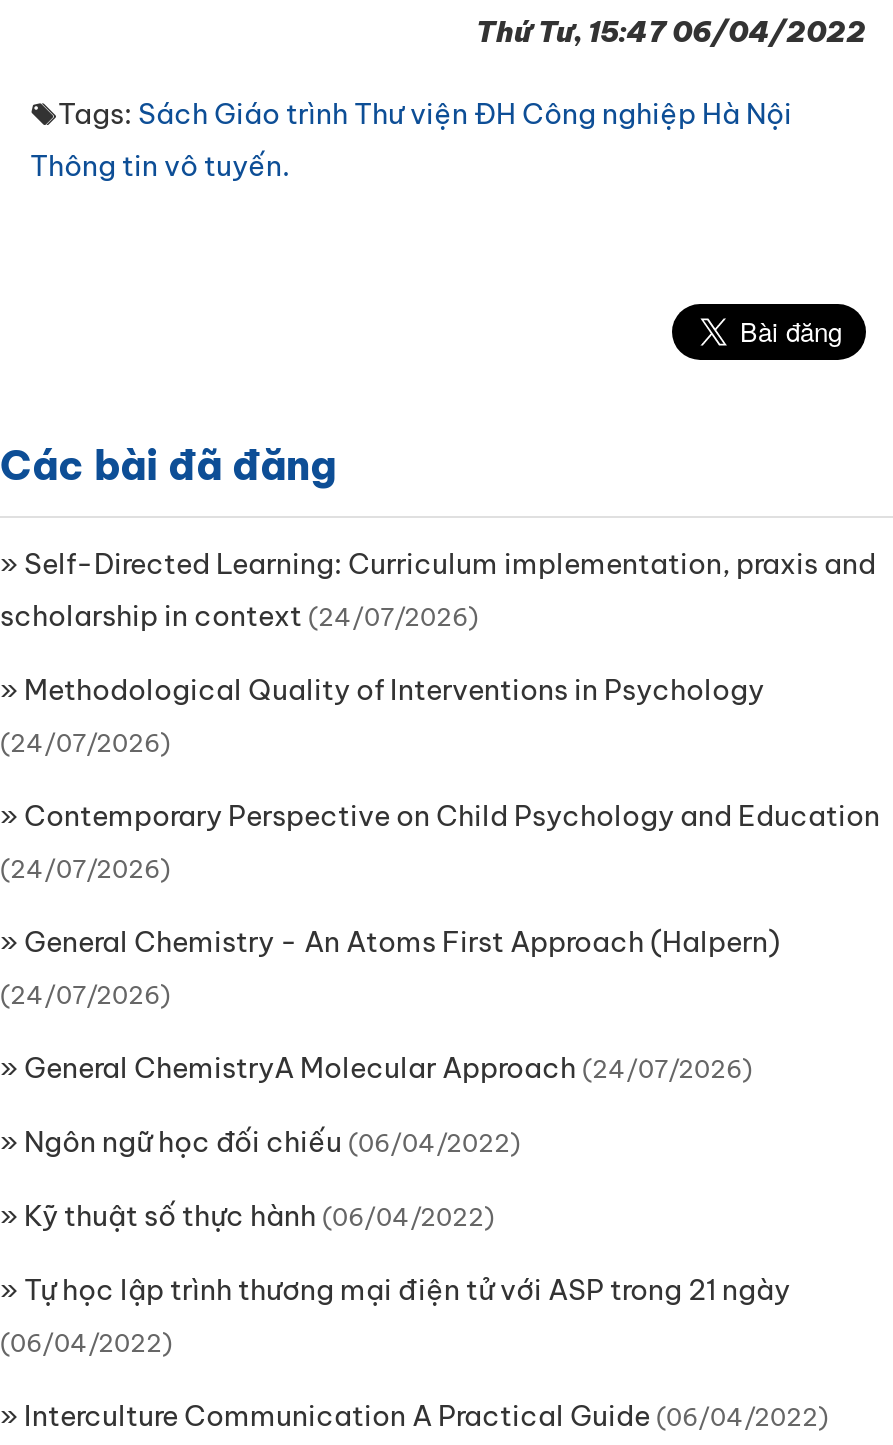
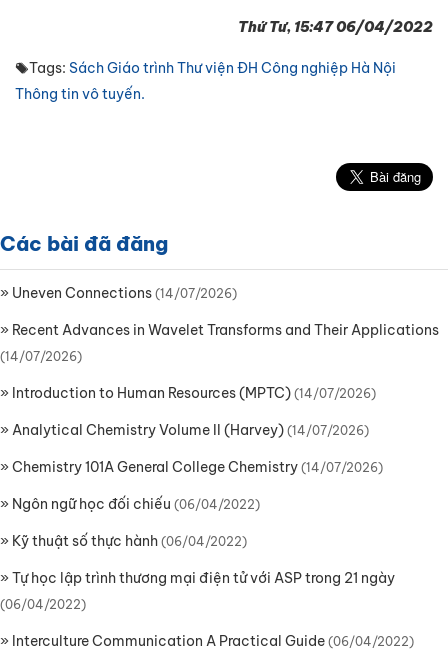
- » Self-Directed Learning: Curriculum implementation, praxis and
- scholarship in context (24/07/2026)
- » Methodological Quality of Interventions in Psychology
- (24/07/2026)
- » Contemporary Perspective on Child Psychology and Education
- (24/07/2026)
- » General Chemistry - An Atoms First Approach (Halpern)
- (24/07/2026)
- » General ChemistryA Molecular Approach (24/07/2026)
+ » Uneven Connections (14/07/2026)
+ » Recent Advances in Wavelet Transforms and Their Applications
+ (14/07/2026)
+ » Introduction to Human Resources (MPTC) (14/07/2026)
+ » Analytical Chemistry Volume II (Harvey) (14/07/2026)
+ » Chemistry 101A General College Chemistry (14/07/2026)
